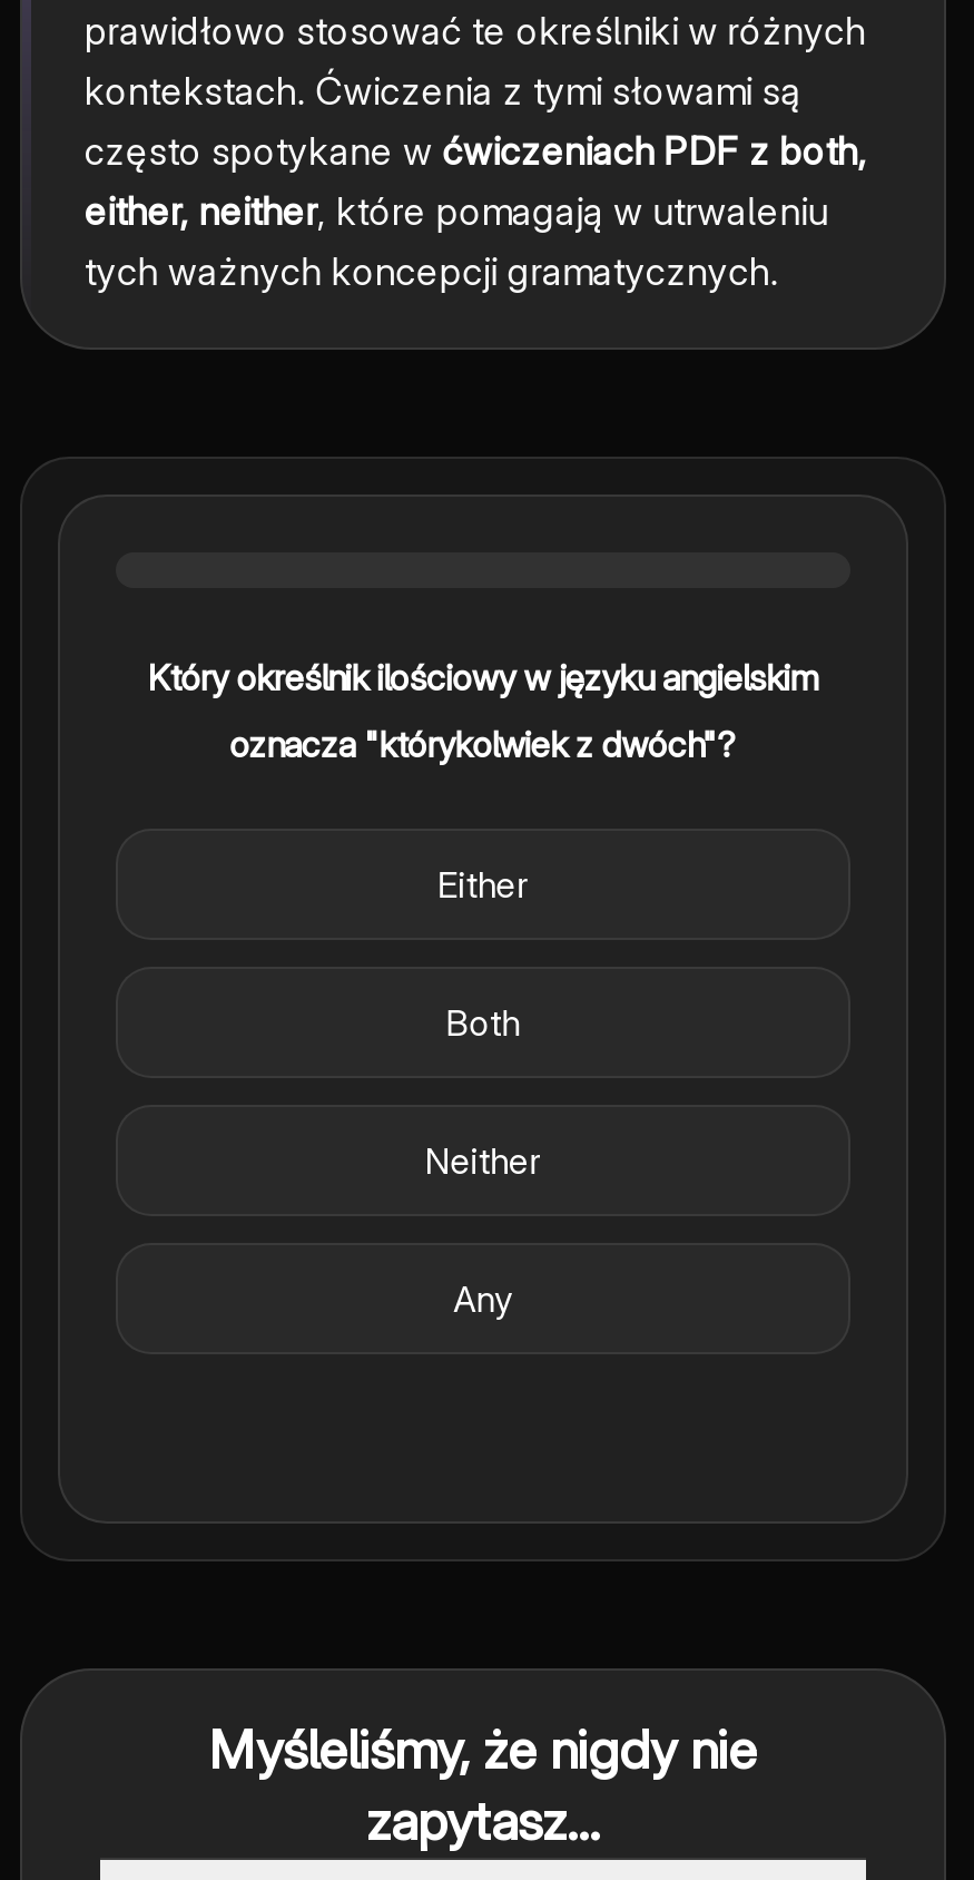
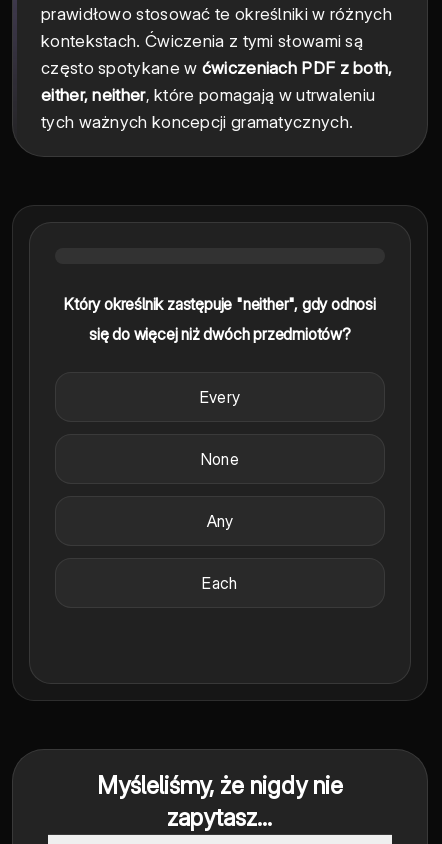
- Który określnik ilościowy w języku angielskim
- oznacza "którykolwiek z dwóch"?
- Either
- Both
- Neither
+ Który określnik zastępuje "neither", gdy odnosi
+ się do więcej niż dwóch przedmiotów?
+ Every
+ None

moved up: Any

+ Each
